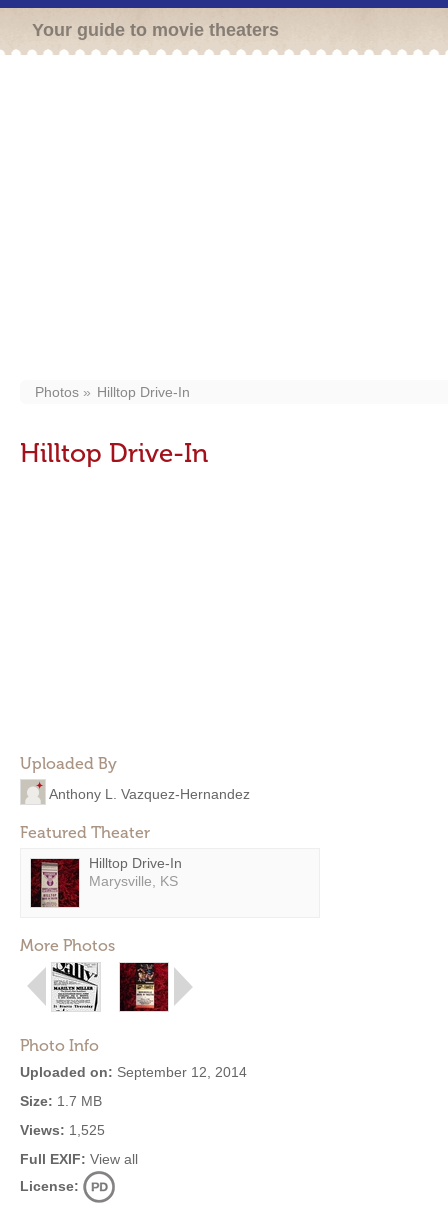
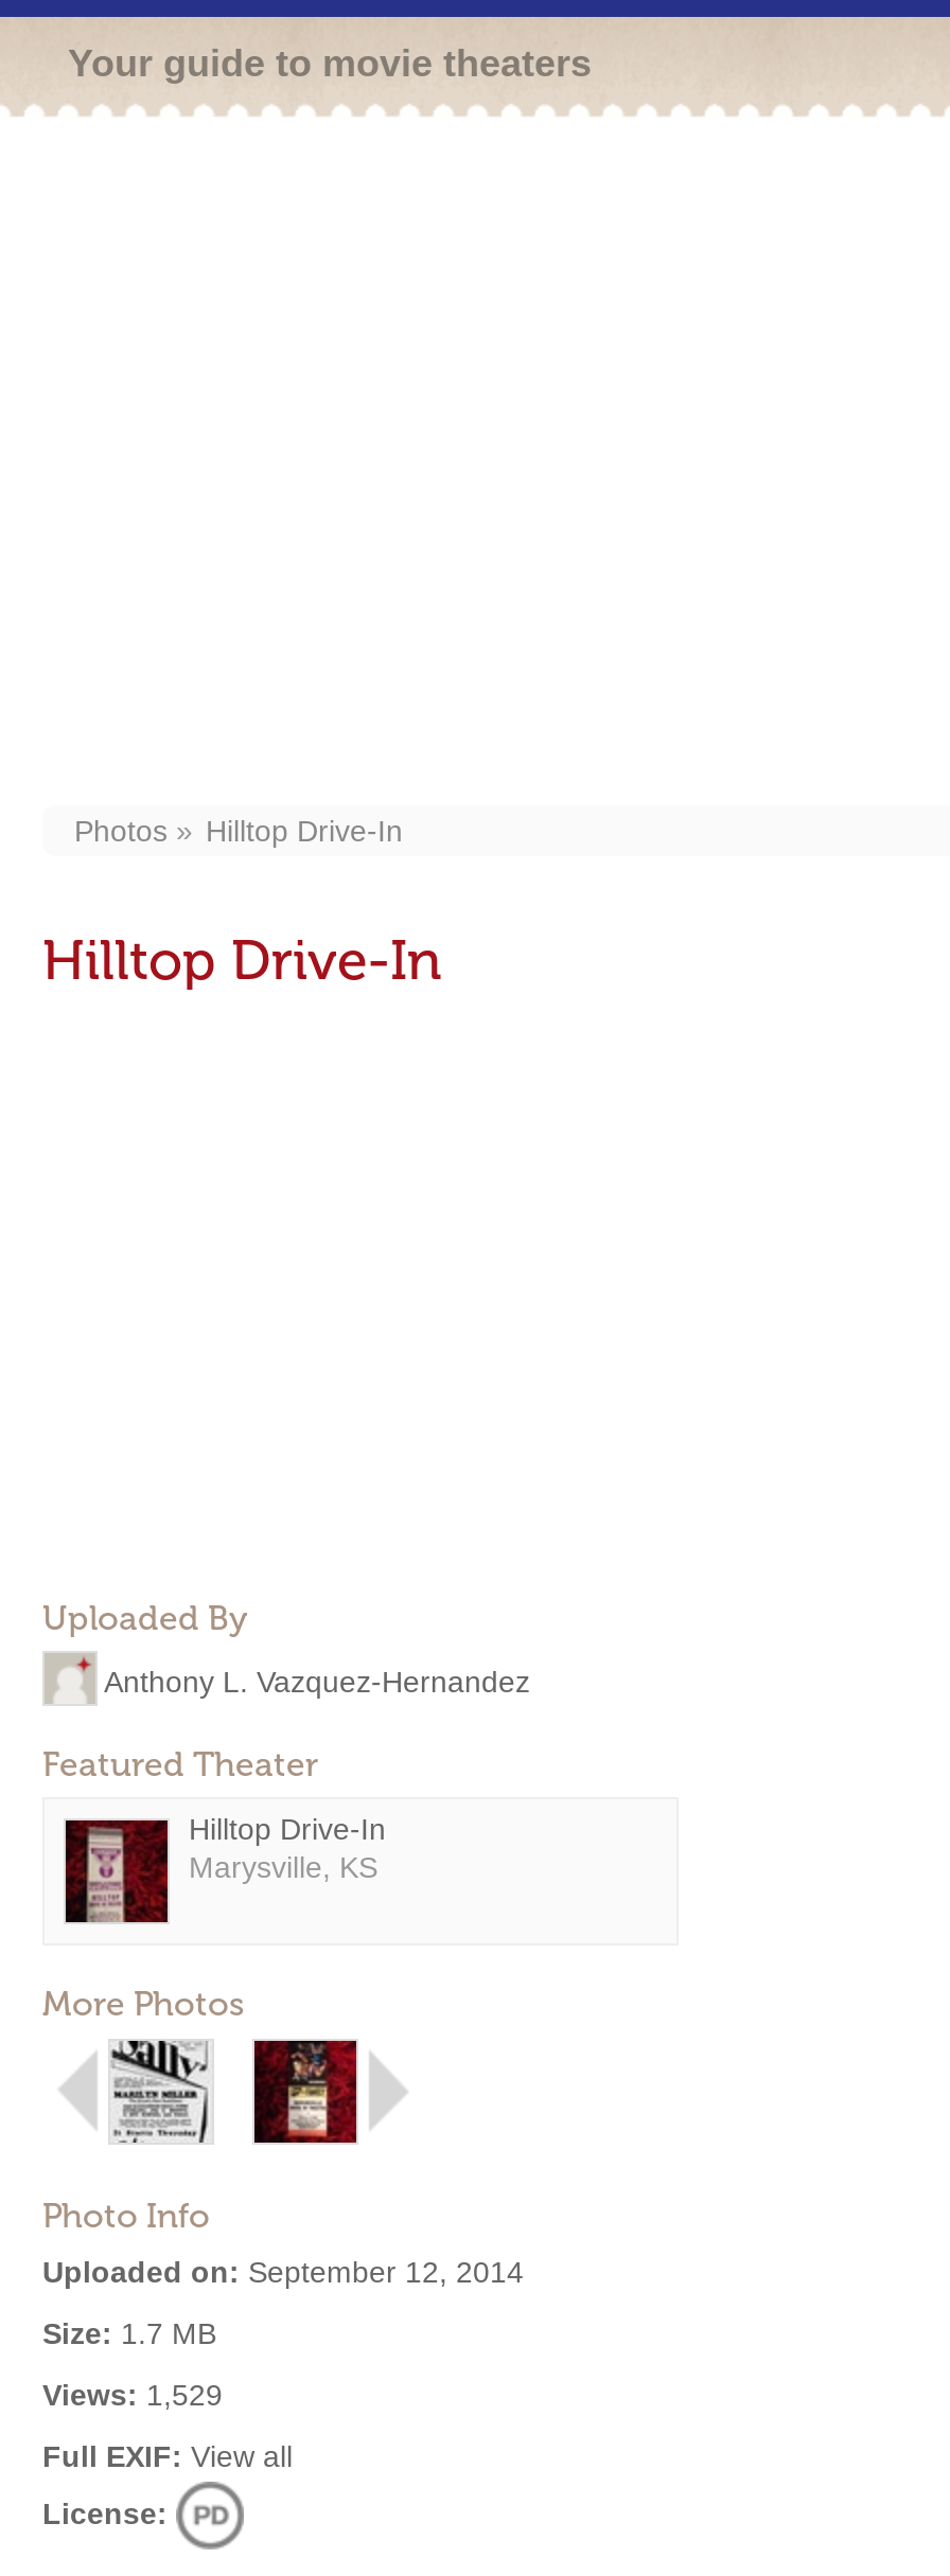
- Views: 1,525
+ Views: 1,529
